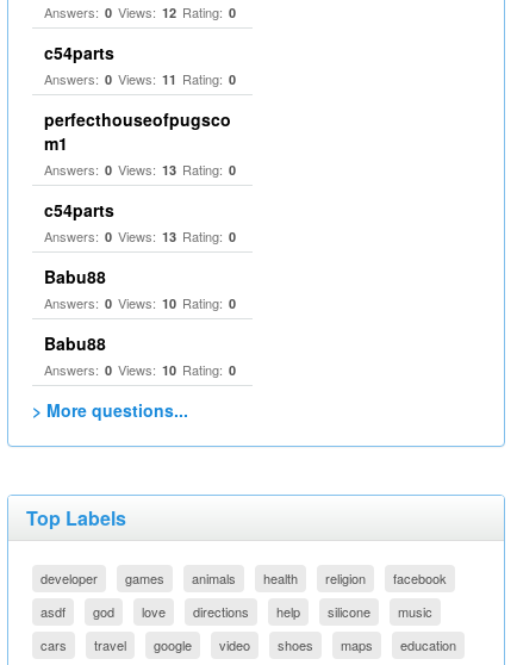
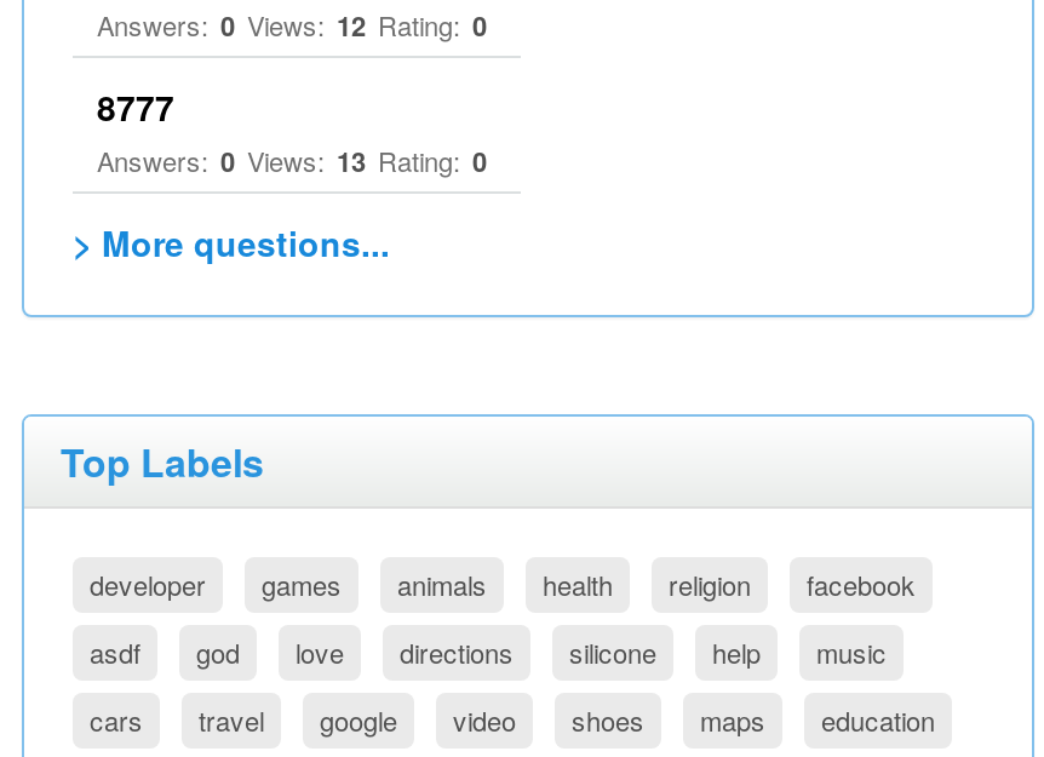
- c54parts
- Answers: 0 Views: 11 Rating: 0
- perfecthouseofpugsco
- m1
+ 8777

- c54parts
- Answers: 0 Views: 13 Rating: 0
- Babu88
- Answers: 0 Views: 10 Rating: 0
- Babu88
- Answers: 0 Views: 10 Rating: 0

moved up: silicone
